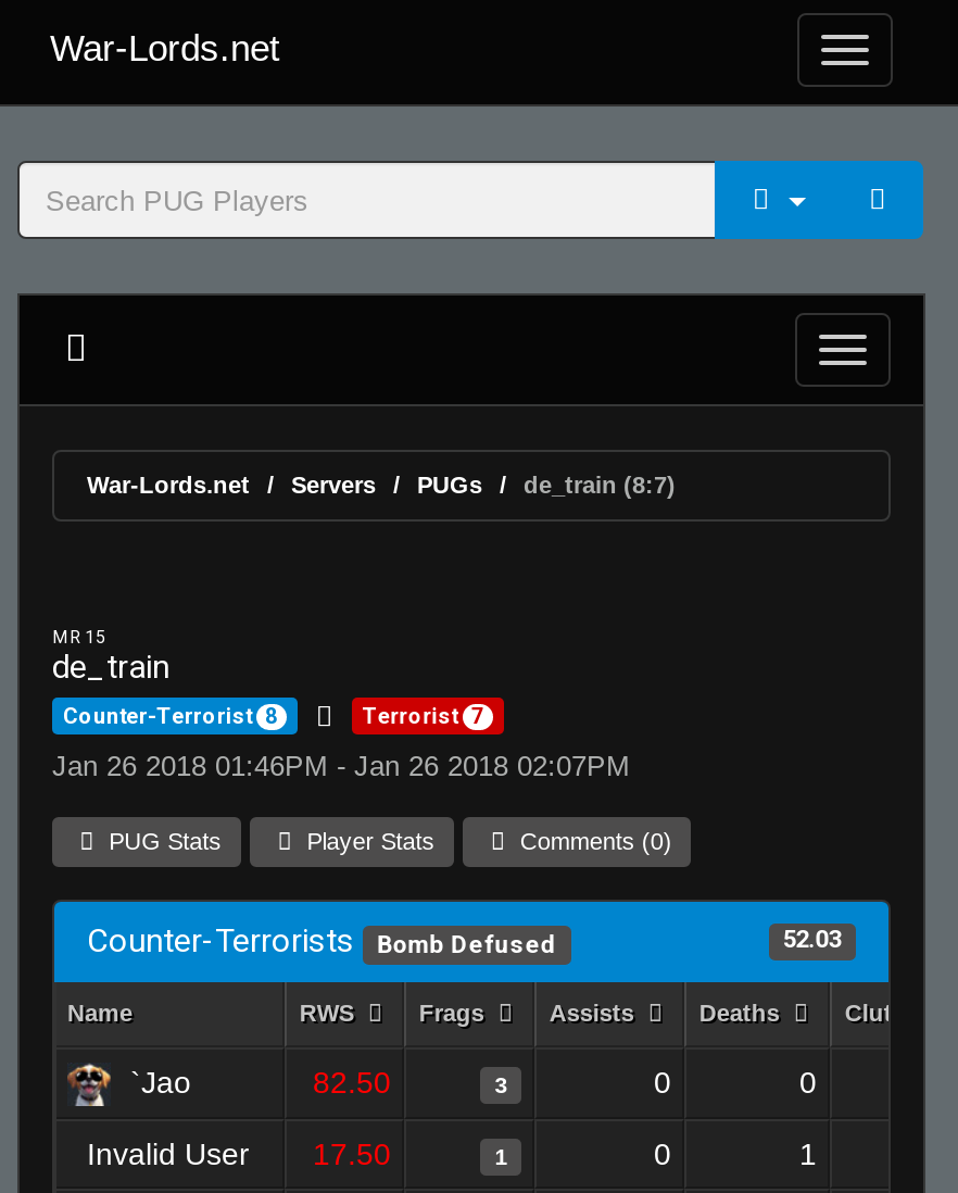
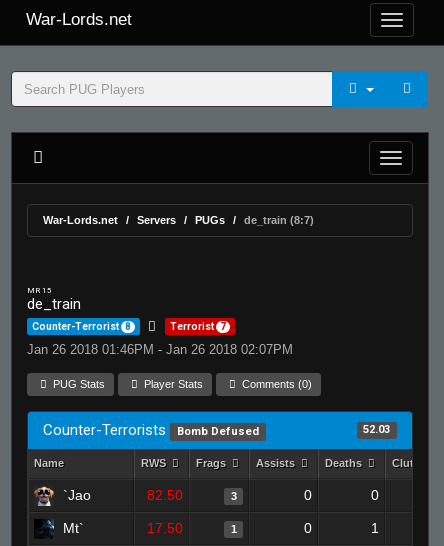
- Invalid User
+ Mt`
